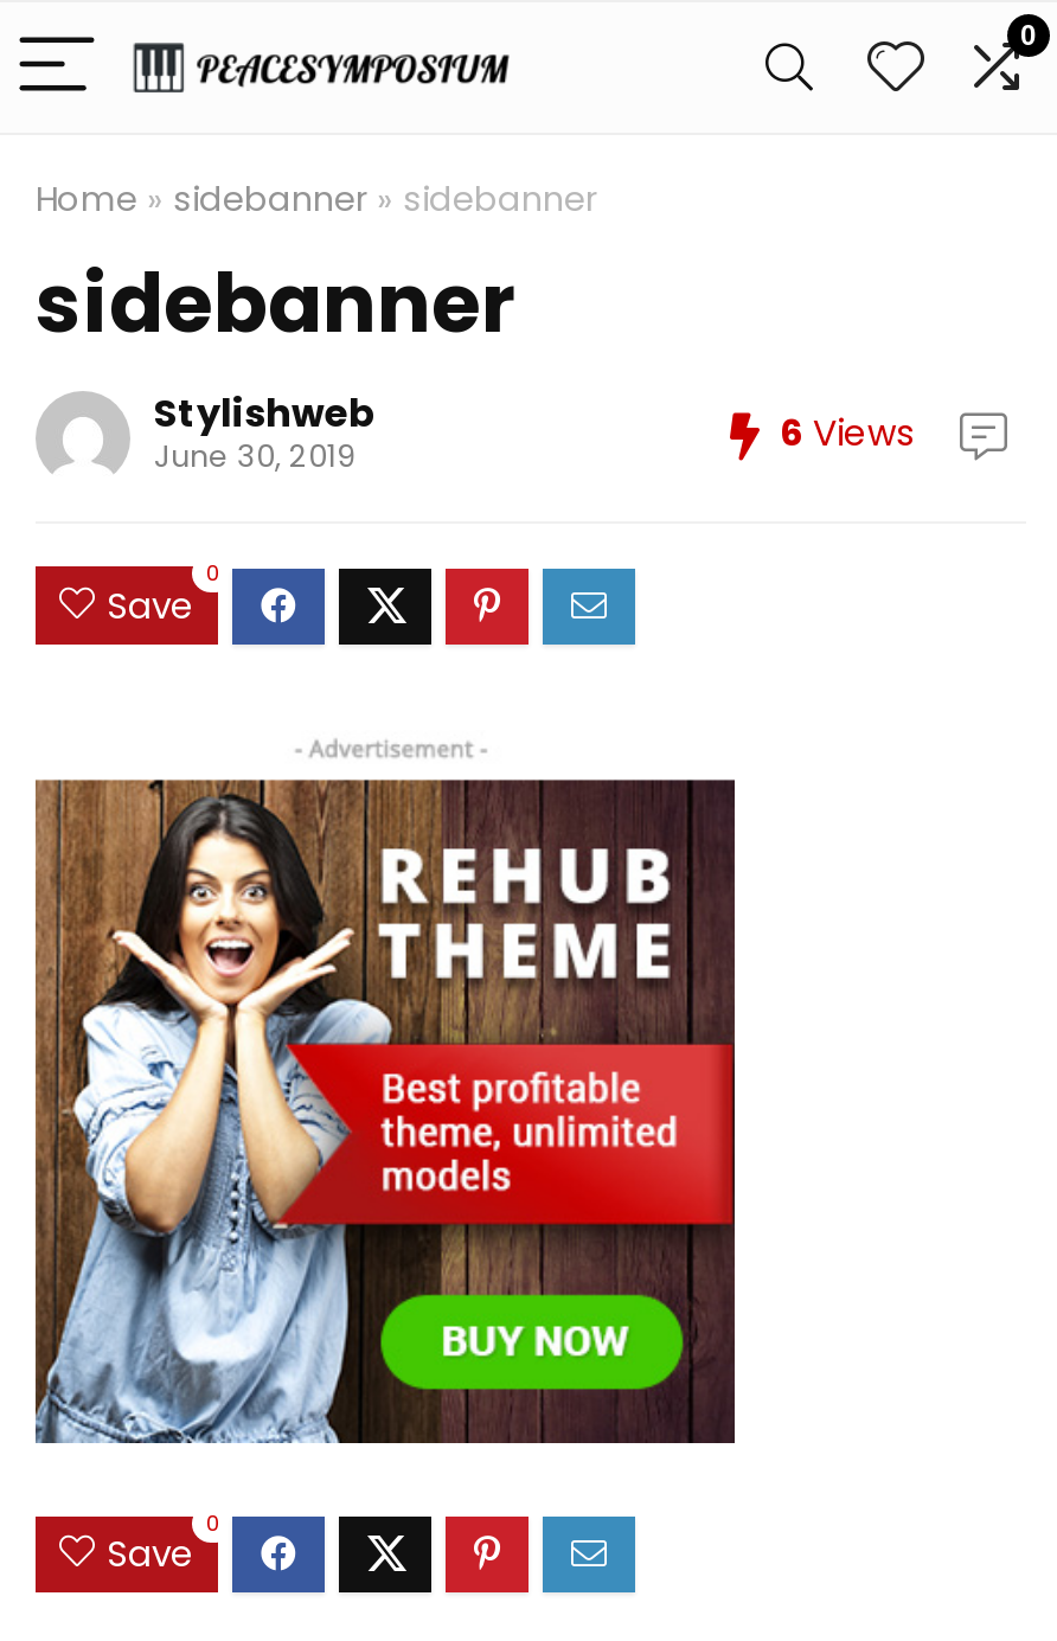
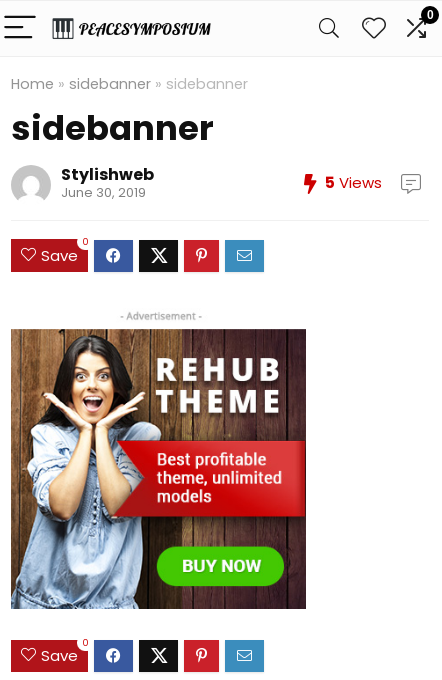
- 6 Views
+ 5 Views
